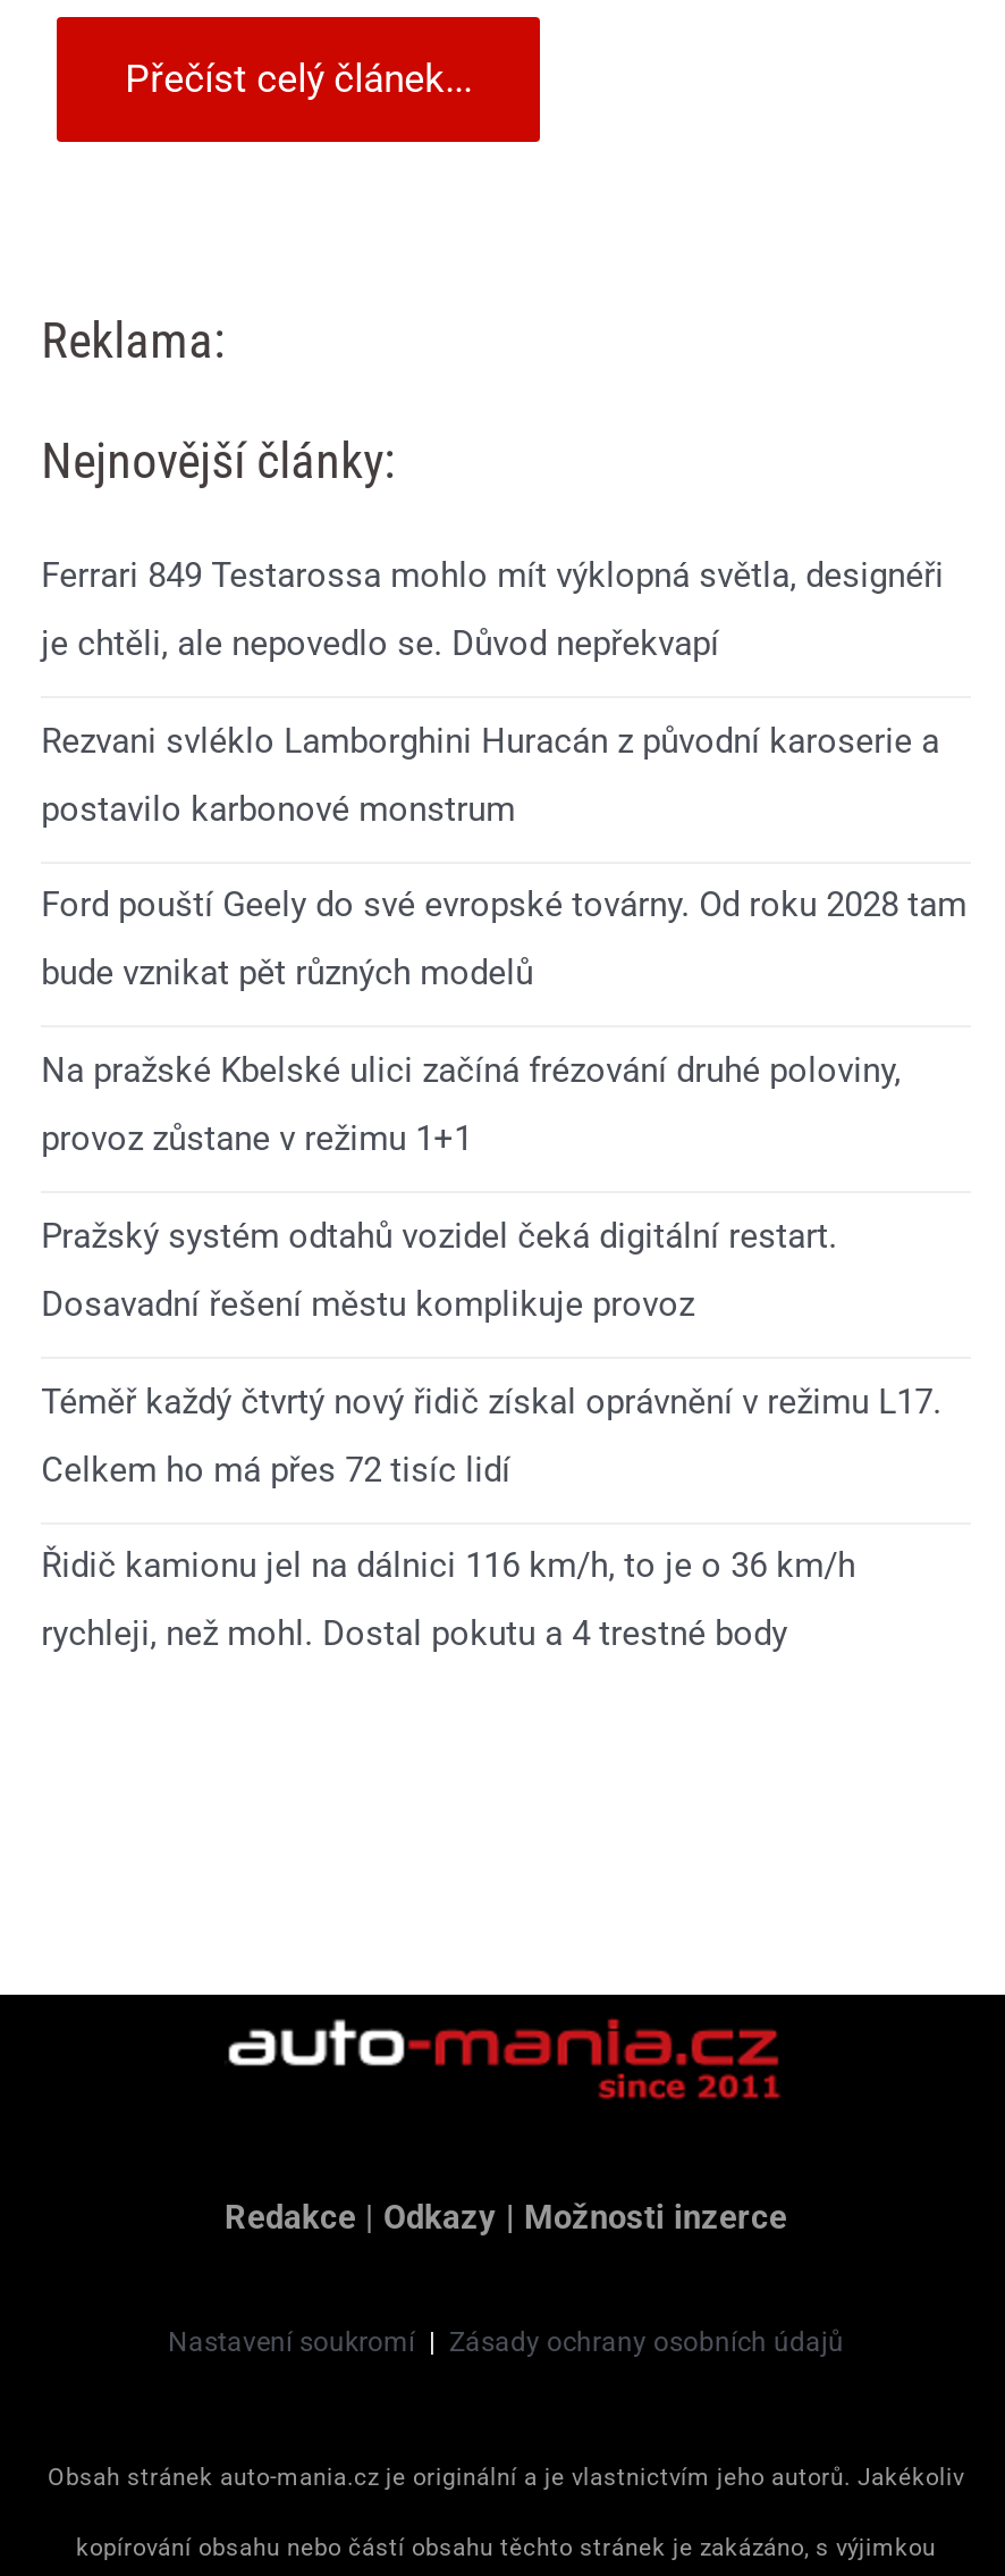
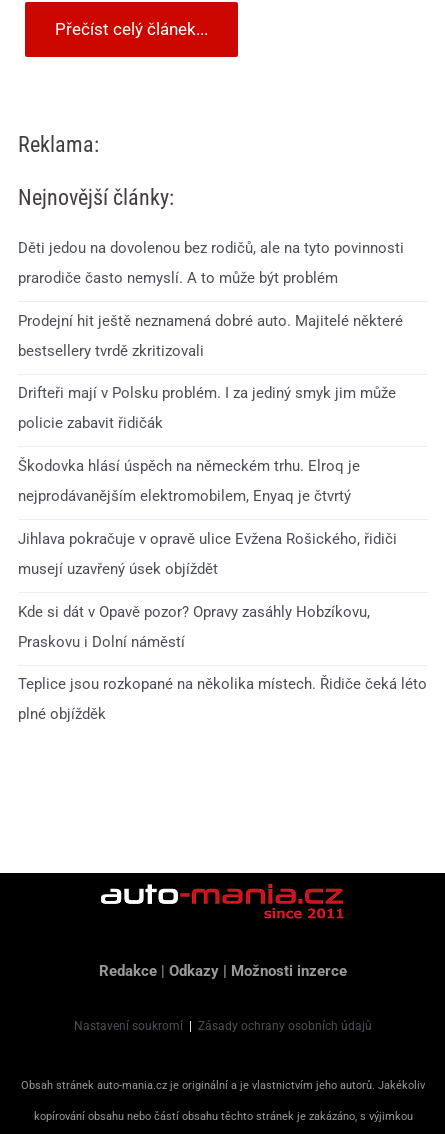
- Ferrari 849 Testarossa mohlo mít výklopná světla, designéři
+ Děti jedou na dovolenou bez rodičů, ale na tyto povinnosti

- je chtěli, ale nepovedlo se. Důvod nepřekvapí
+ prarodiče často nemyslí. A to může být problém

- Rezvani svléklo Lamborghini Huracán z původní karoserie a
+ Prodejní hit ještě neznamená dobré auto. Majitelé některé

- postavilo karbonové monstrum
+ bestsellery tvrdě zkritizovali

- Ford pouští Geely do své evropské továrny. Od roku 2028 tam
+ Drifteři mají v Polsku problém. I za jediný smyk jim může

- bude vznikat pět různých modelů
+ policie zabavit řidičák

- Na pražské Kbelské ulici začíná frézování druhé poloviny,
+ Škodovka hlásí úspěch na německém trhu. Elroq je

- provoz zůstane v režimu 1+1
+ nejprodávanějším elektromobilem, Enyaq je čtvrtý

- Pražský systém odtahů vozidel čeká digitální restart.
+ Jihlava pokračuje v opravě ulice Evžena Rošického, řidiči

- Dosavadní řešení městu komplikuje provoz
+ musejí uzavřený úsek objíždět

- Téměř každý čtvrtý nový řidič získal oprávnění v režimu L17.
+ Kde si dát v Opavě pozor? Opravy zasáhly Hobzíkovu,

- Celkem ho má přes 72 tisíc lidí
+ Praskovu i Dolní náměstí

- Řidič kamionu jel na dálnici 116 km/h, to je o 36 km/h
+ Teplice jsou rozkopané na několika místech. Řidiče čeká léto

- rychleji, než mohl. Dostal pokutu a 4 trestné body
+ plné objížděk
